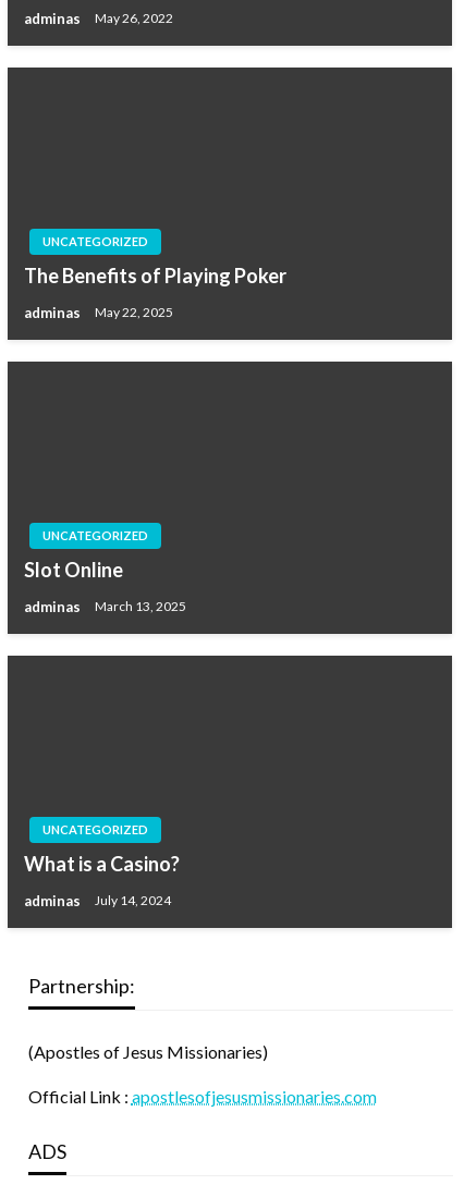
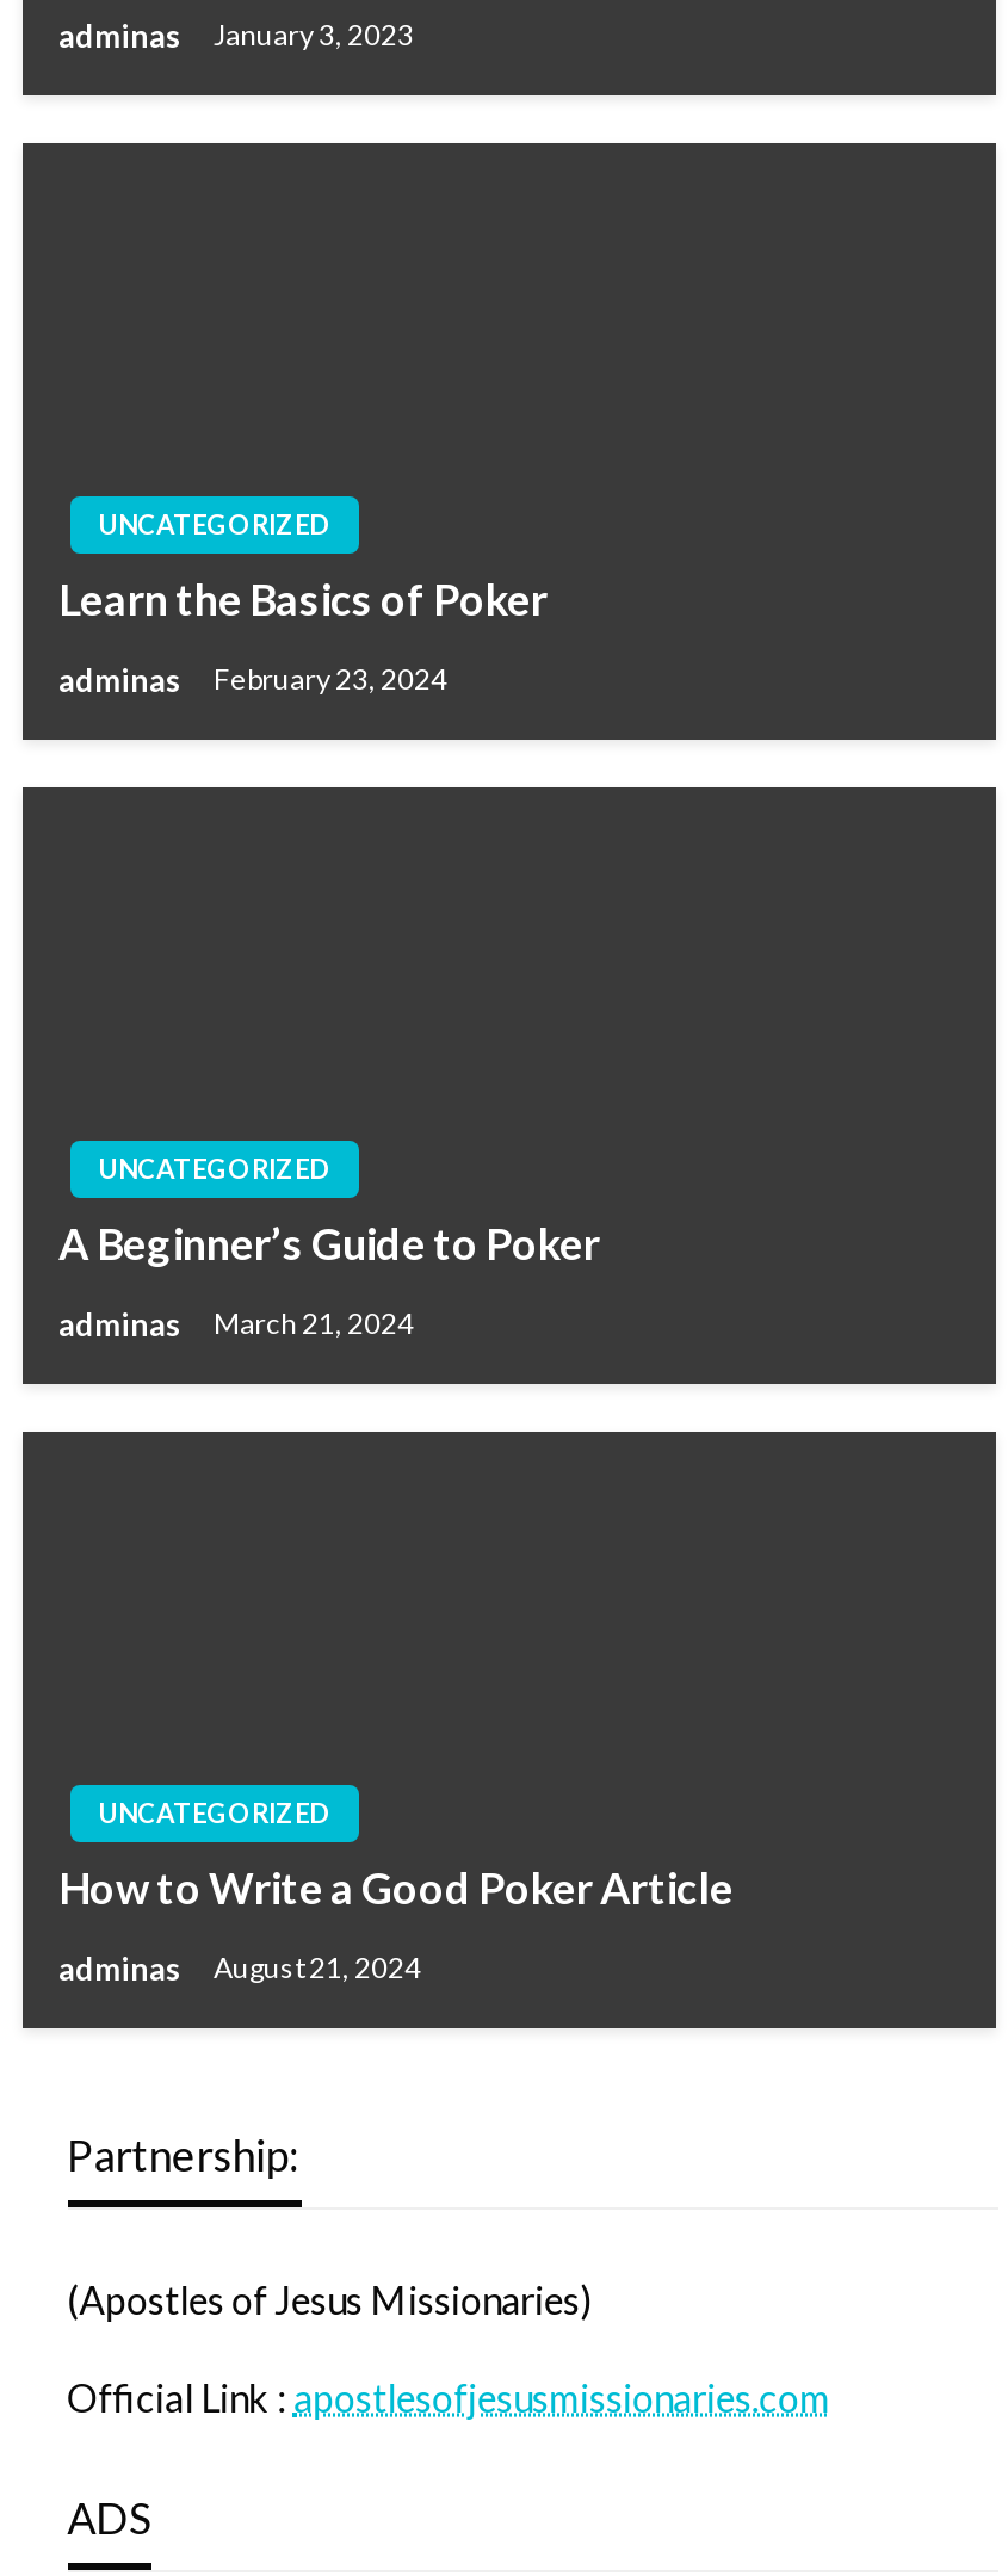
- adminas May 26, 2022
+ adminas January 3, 2023

- The Benefits of Playing Poker
+ Learn the Basics of Poker

- adminas May 22, 2025
+ adminas February 23, 2024

- Slot Online
+ A Beginner’s Guide to Poker

- adminas March 13, 2025
+ adminas March 21, 2024

- What is a Casino?
+ How to Write a Good Poker Article

- adminas July 14, 2024
+ adminas August 21, 2024
